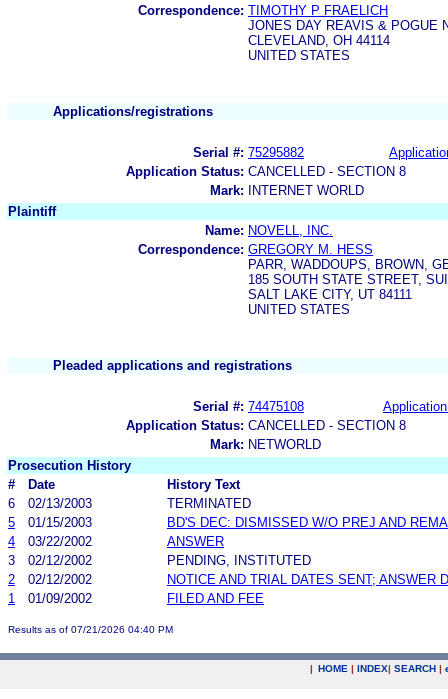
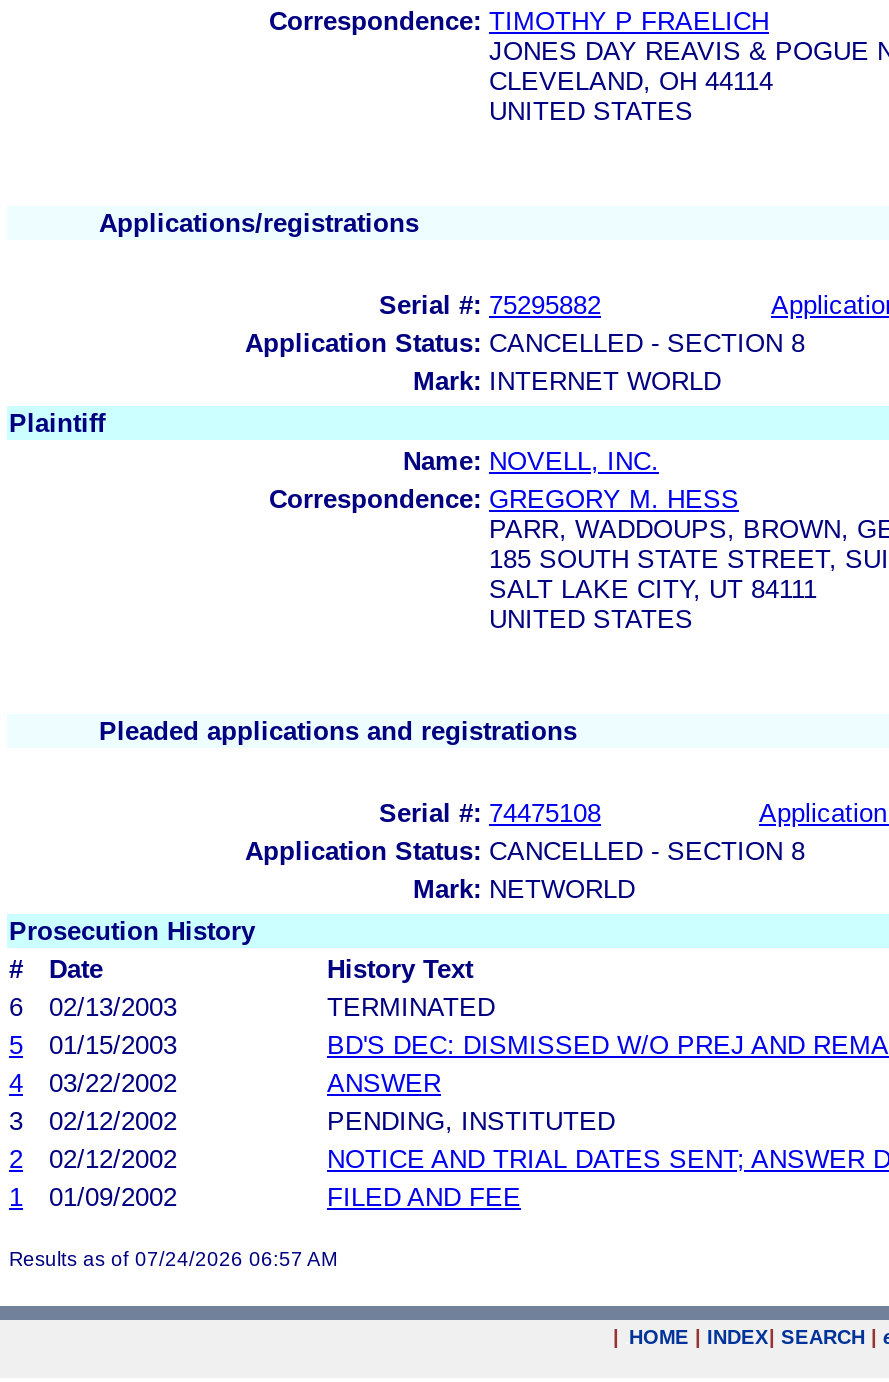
- Results as of 07/21/2026 04:40 PM
+ Results as of 07/24/2026 06:57 AM
